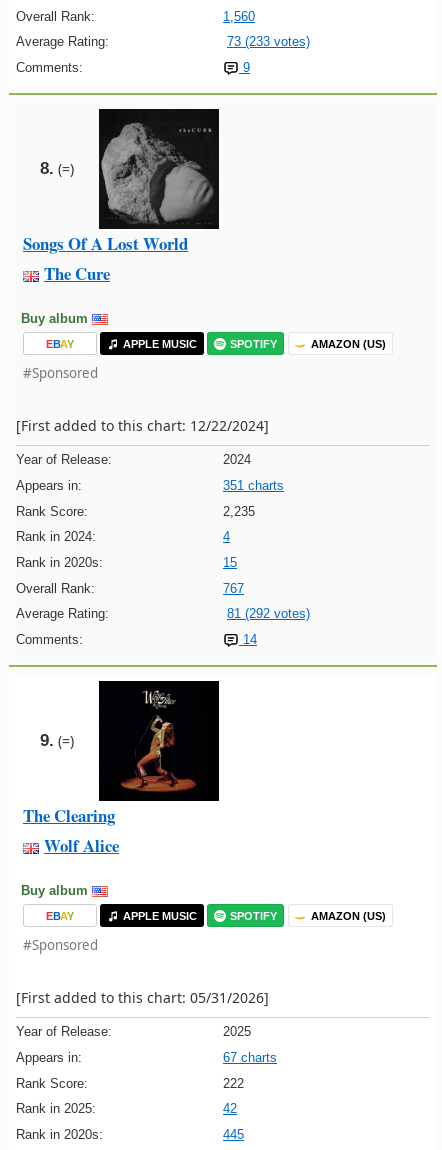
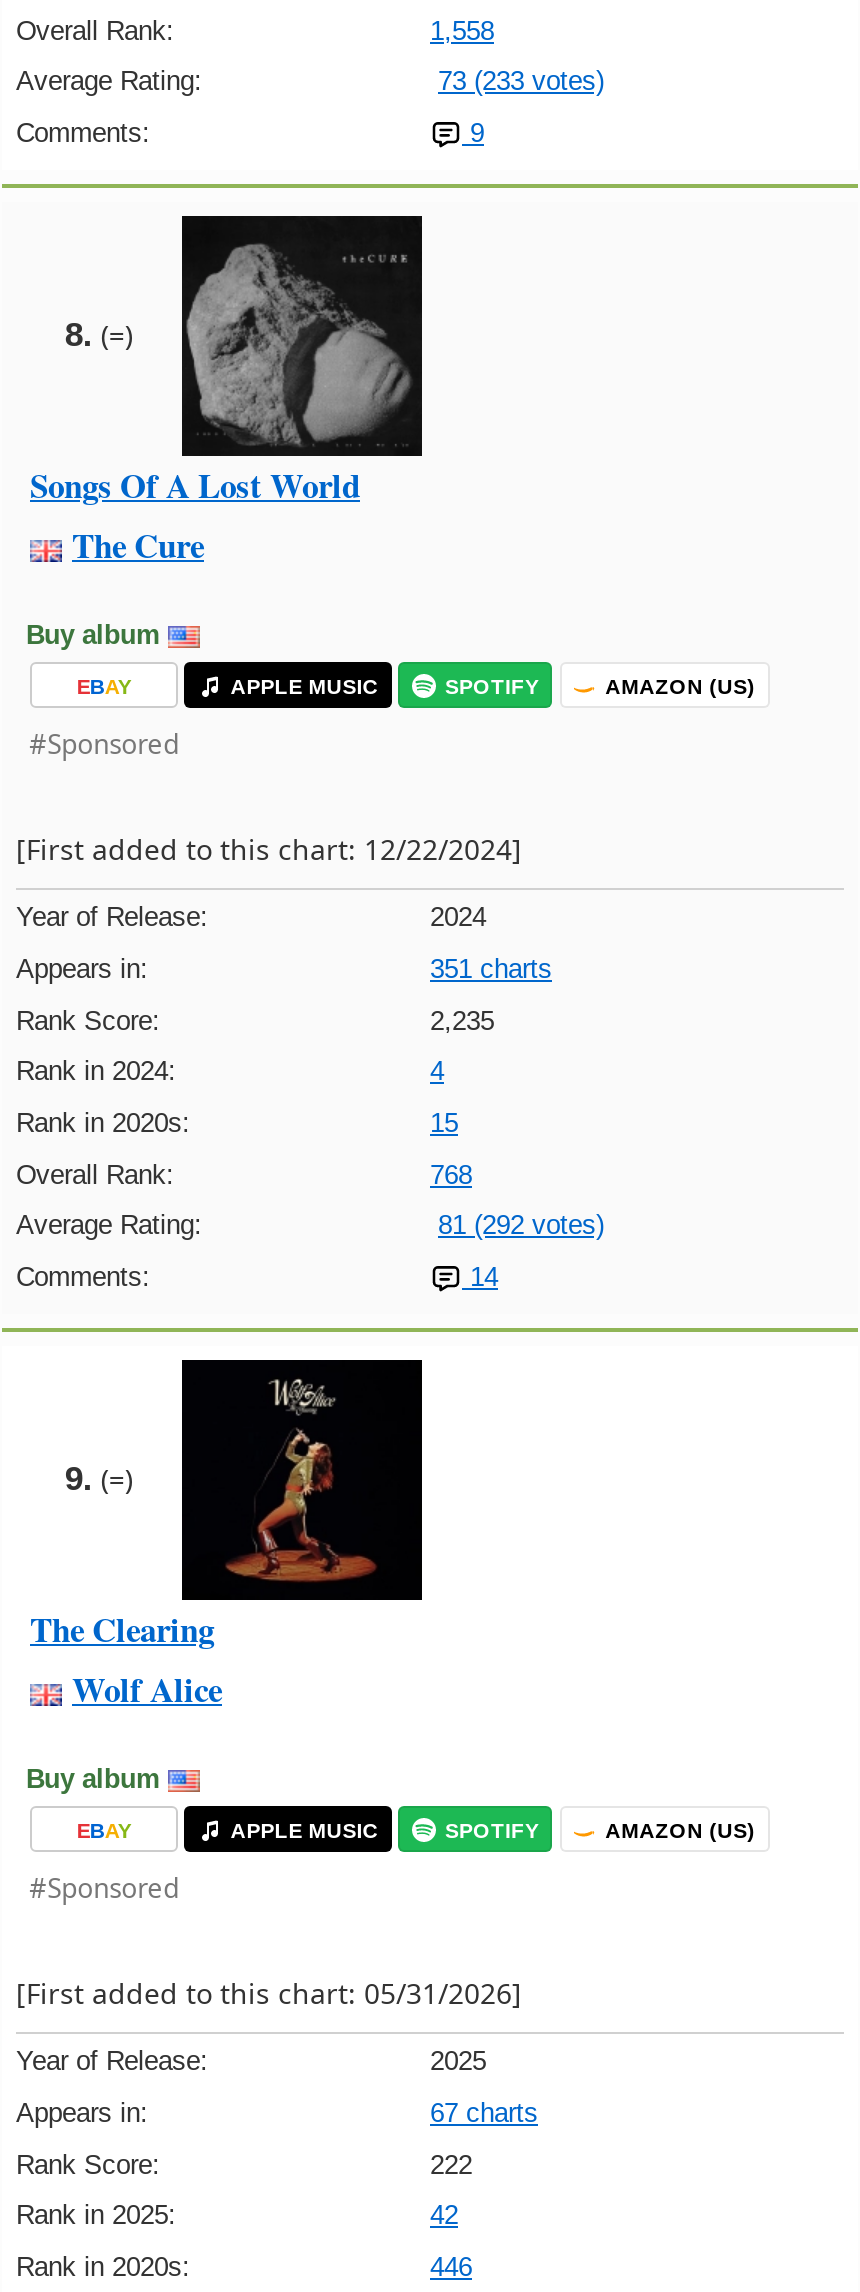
- 1,560
+ 1,558

- 767
+ 768

- 445
+ 446
